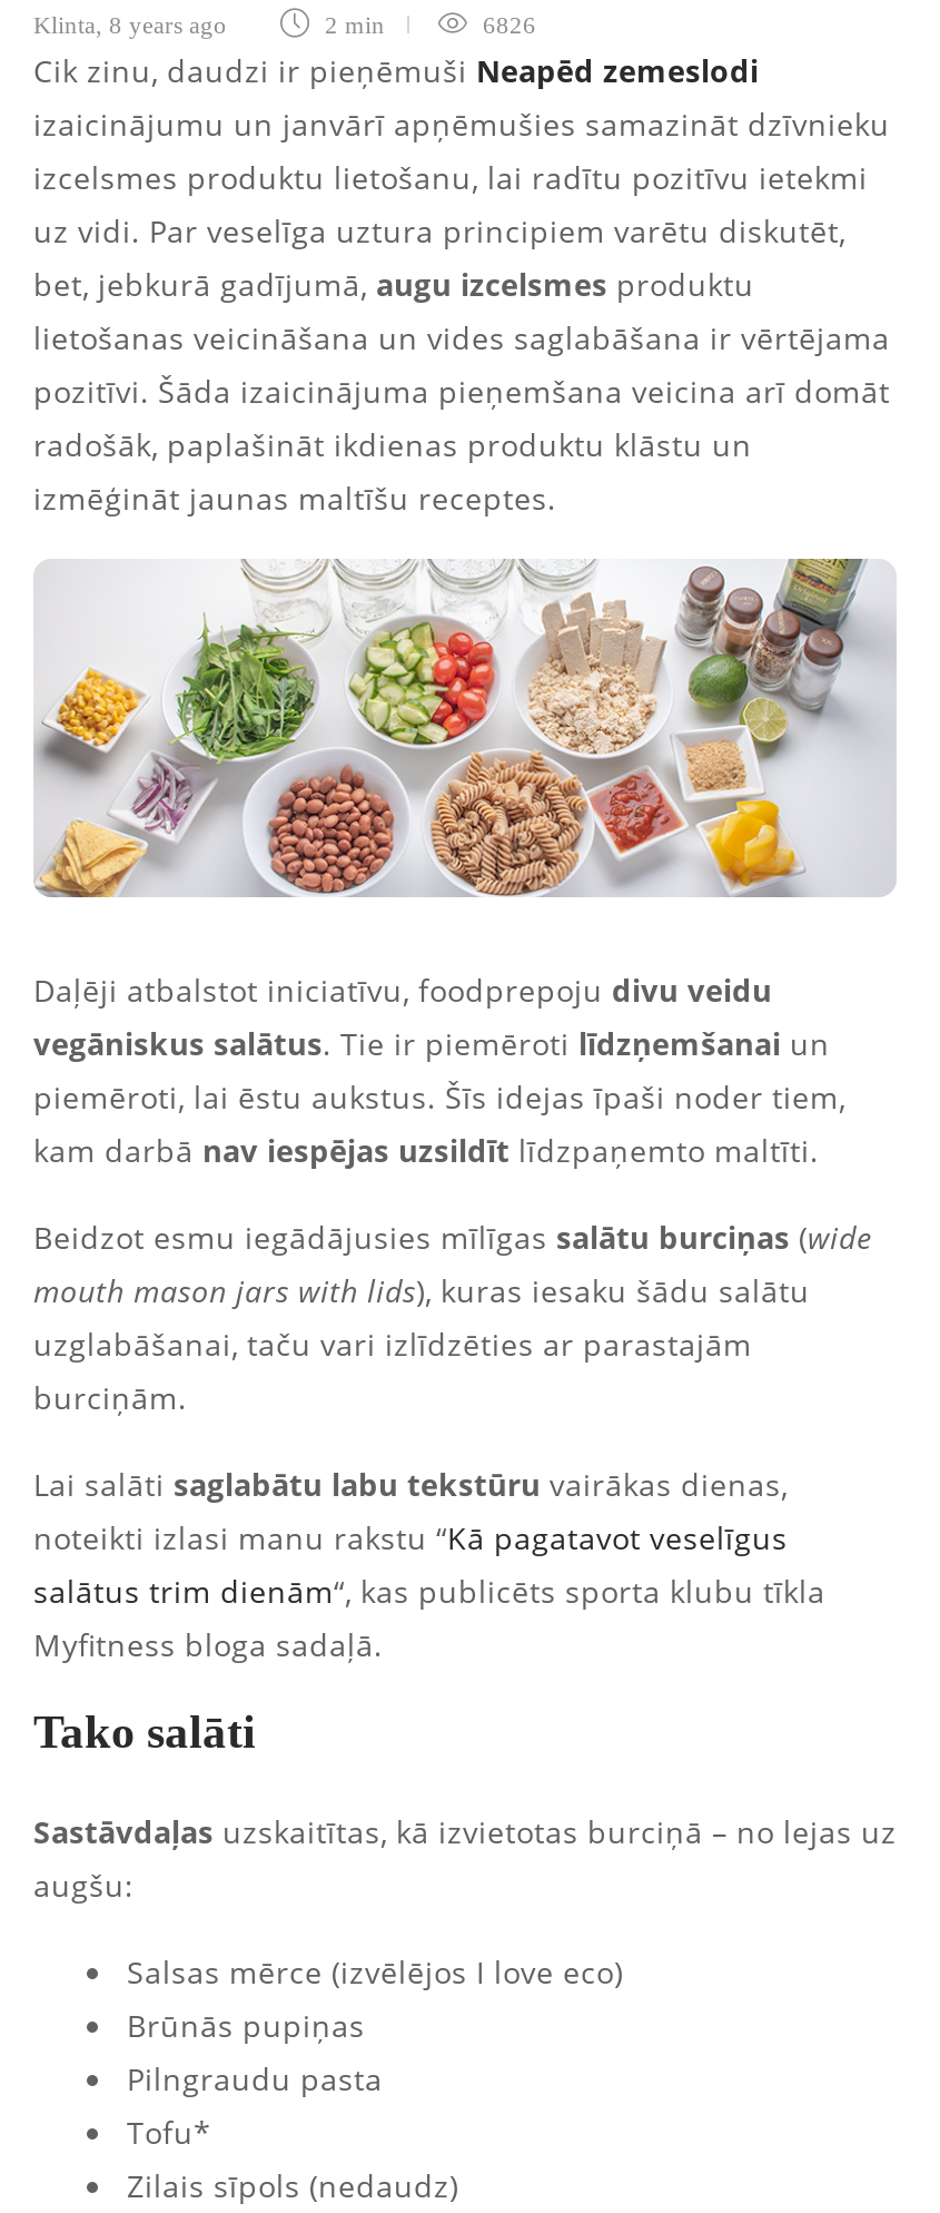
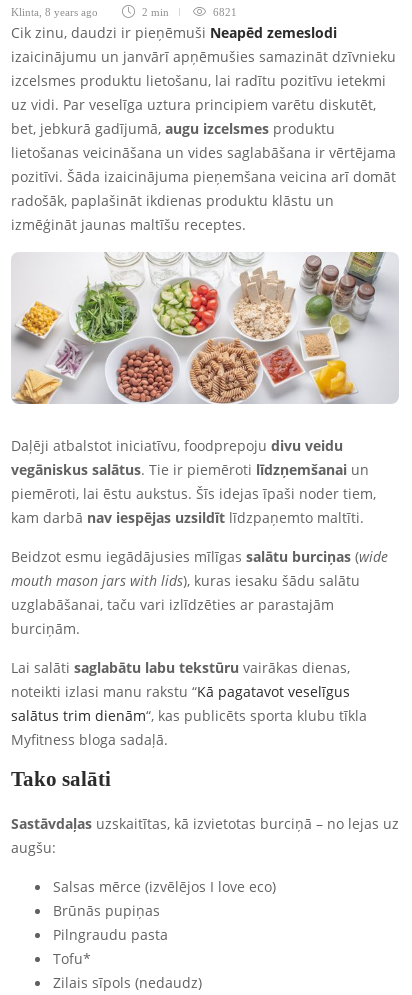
- 6826
+ 6821
